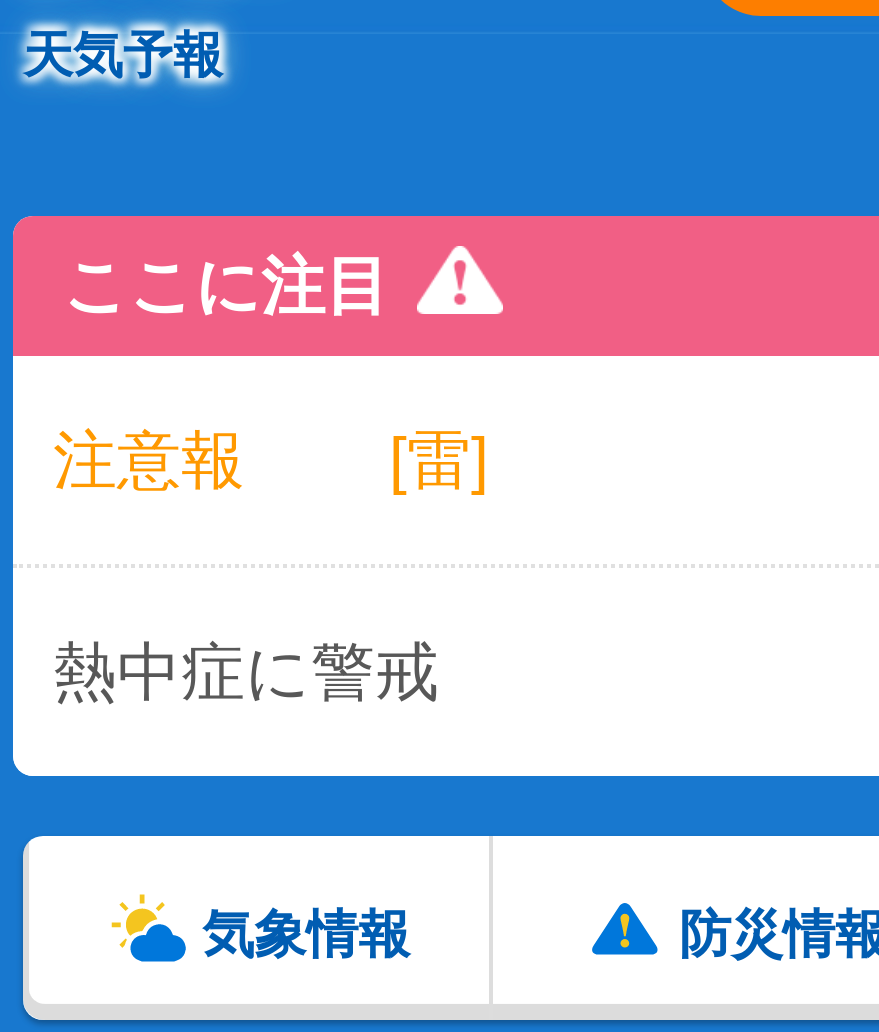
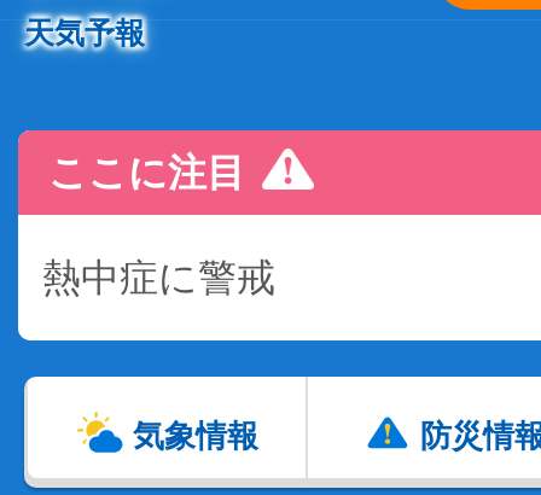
- 注意報
- [雷]
